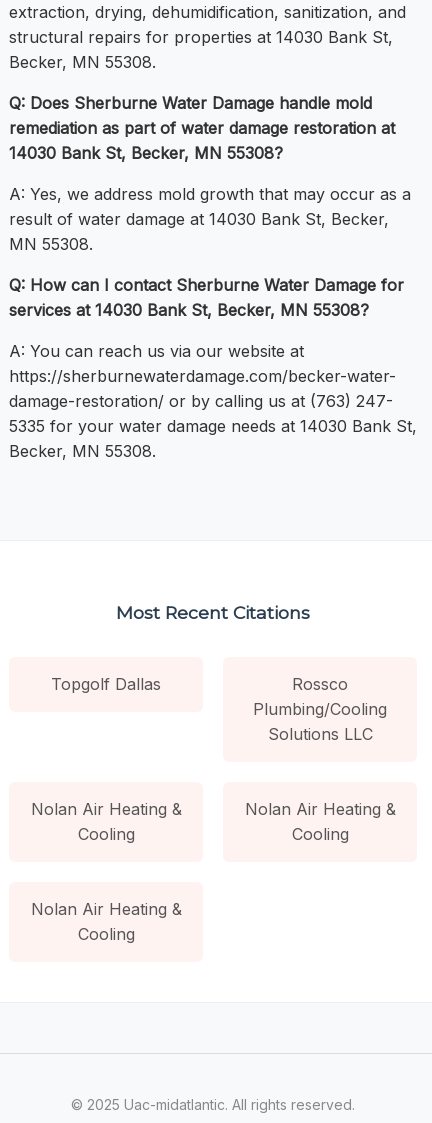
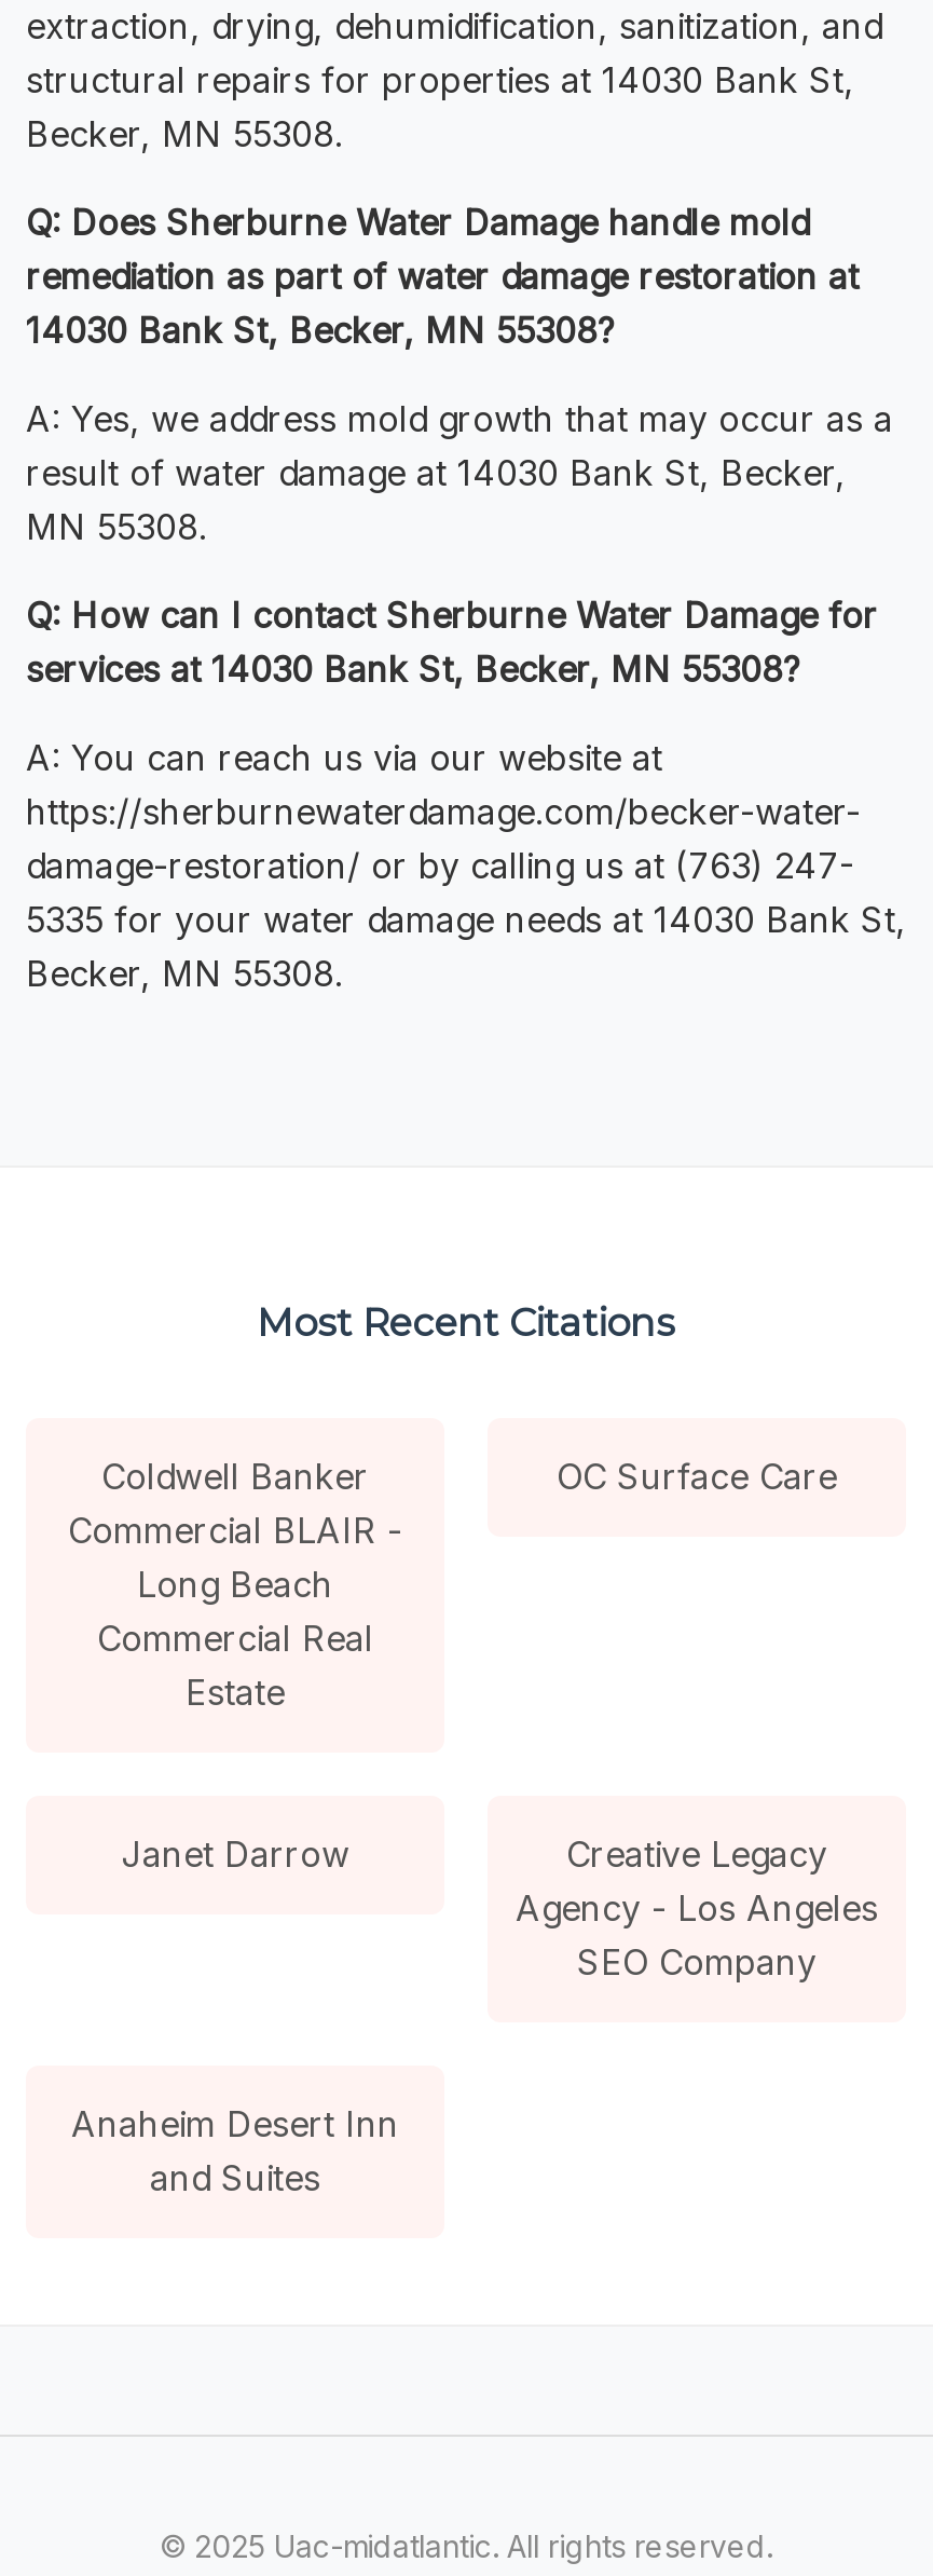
- Topgolf Dallas
- Rossco
- Plumbing/Cooling
- Solutions LLC
+ Coldwell Banker
+ Commercial BLAIR -
+ Long Beach
+ Commercial Real
+ Estate

- Nolan Air Heating &
- Cooling
+ OC Surface Care

- Nolan Air Heating &
- Cooling
+ Janet Darrow
+ Creative Legacy
+ Agency - Los Angeles
+ SEO Company

- Nolan Air Heating &
- Cooling
+ Anaheim Desert Inn
+ and Suites
